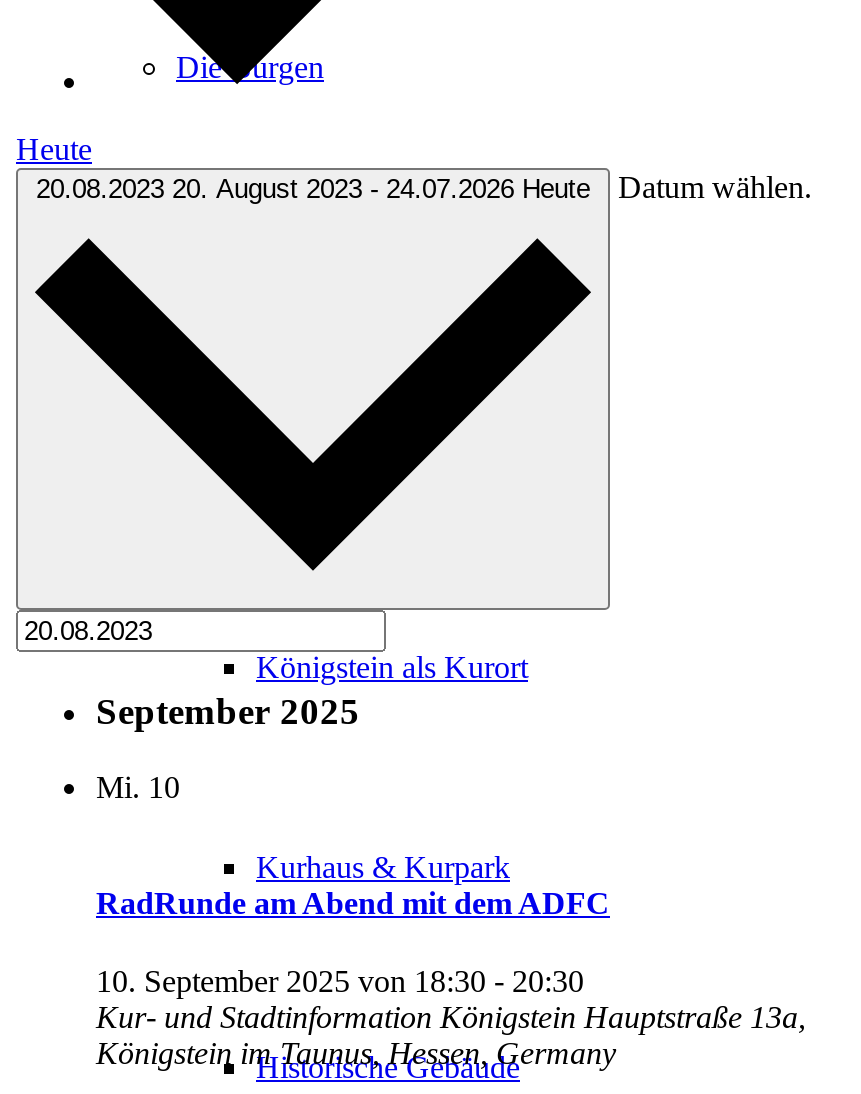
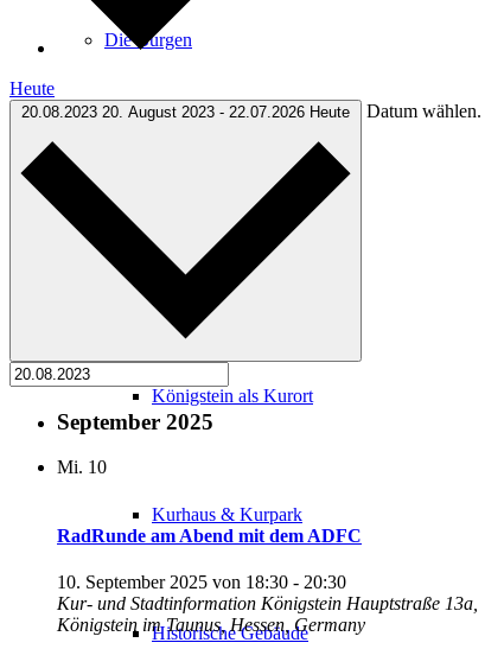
- 20.08.2023 20. August 2023 - 24.07.2026 Heute Datum wählen.
+ 20.08.2023 20. August 2023 - 22.07.2026 Heute Datum wählen.
